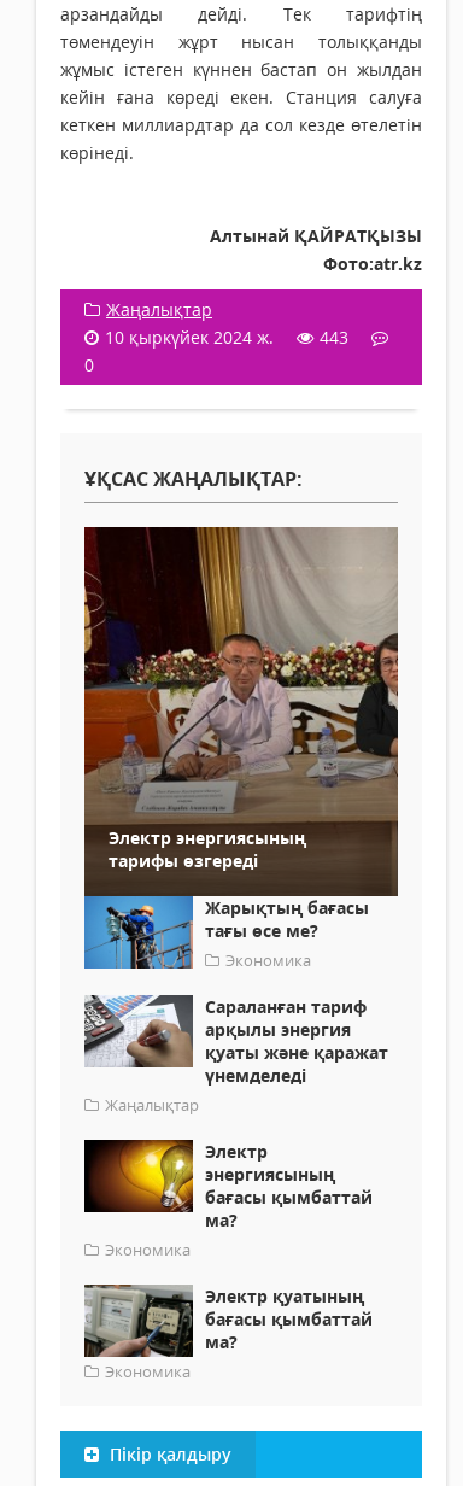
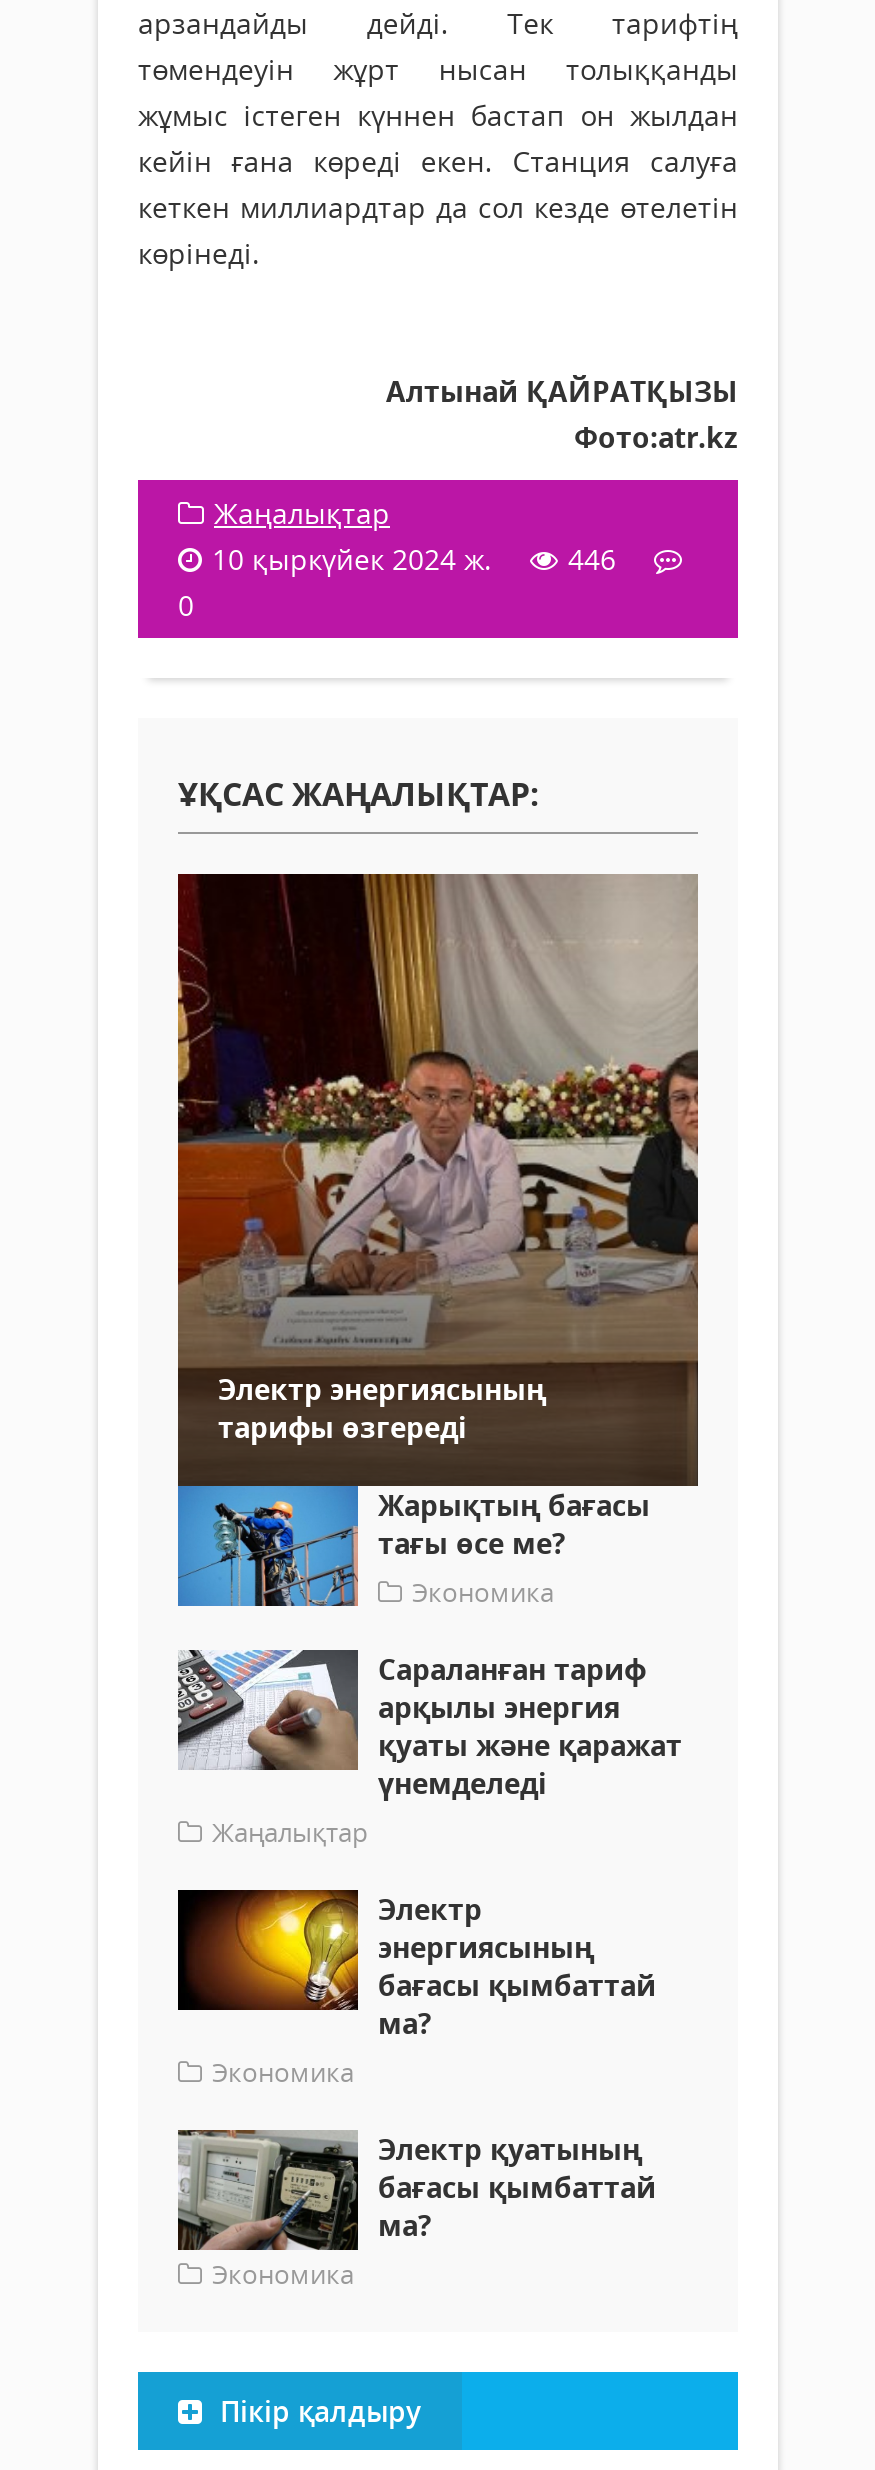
- 10 қыркүйек 2024 ж. 443
+ 10 қыркүйек 2024 ж. 446
